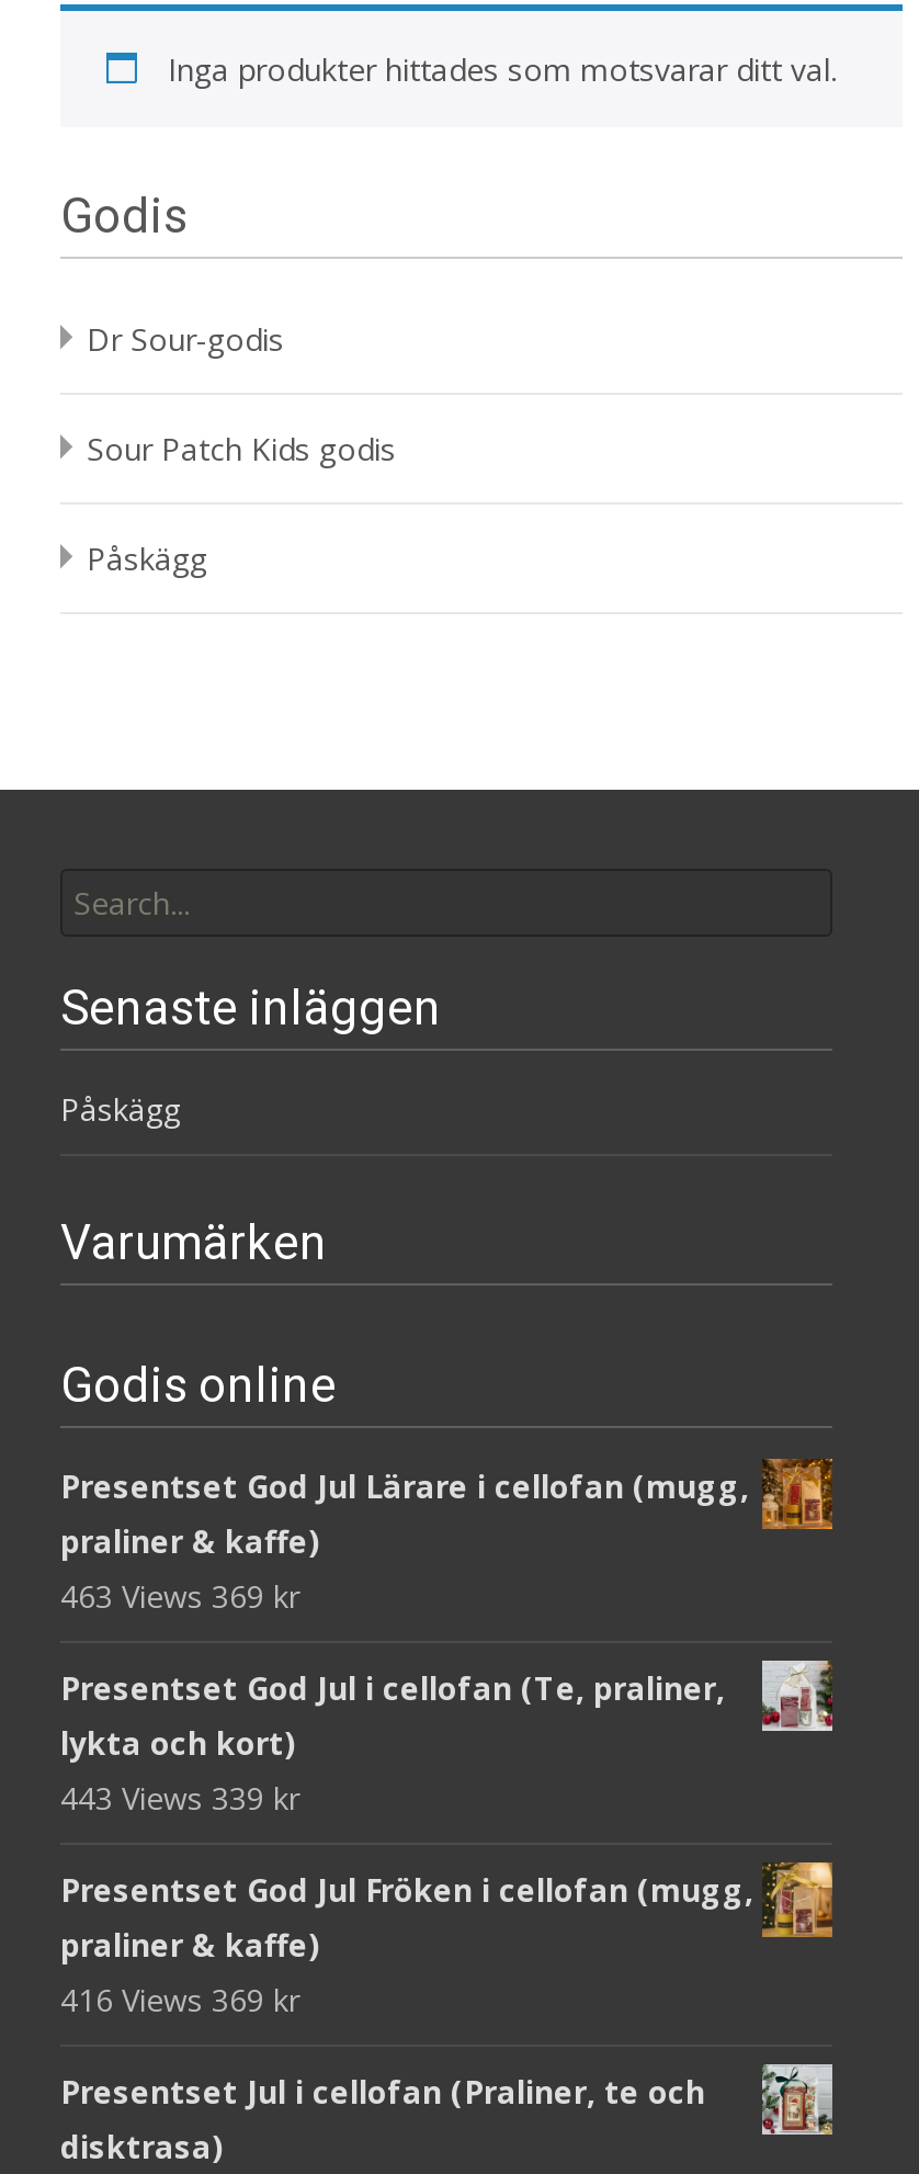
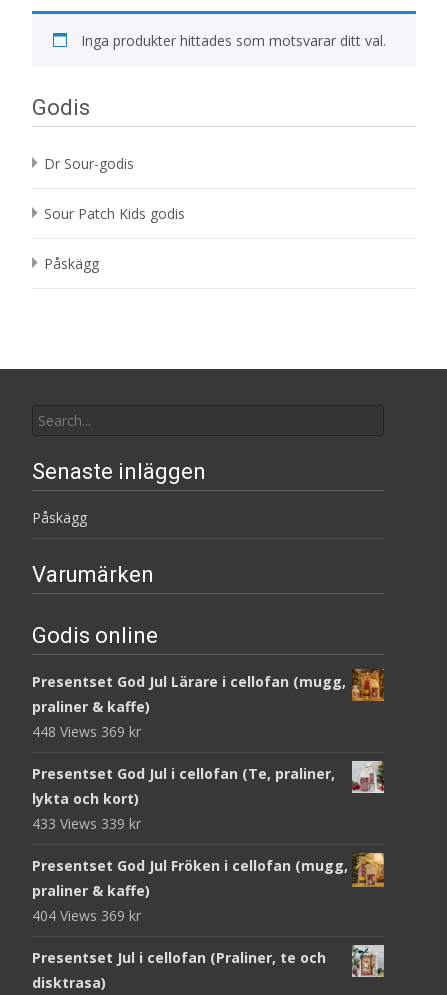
- 463 Views 369 kr
+ 448 Views 369 kr

- 443 Views 339 kr
+ 433 Views 339 kr

- 416 Views 369 kr
+ 404 Views 369 kr
